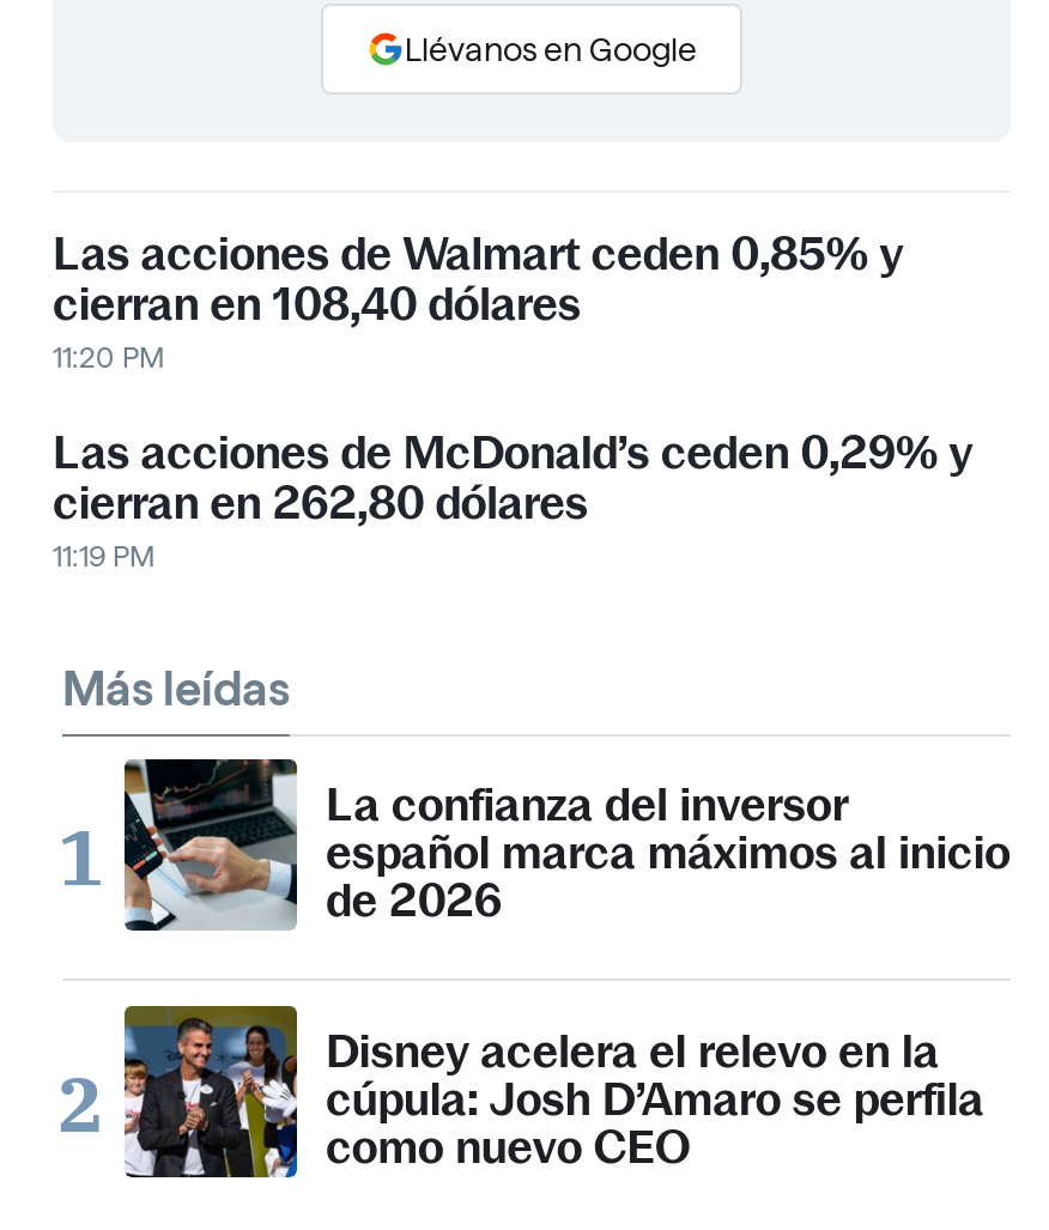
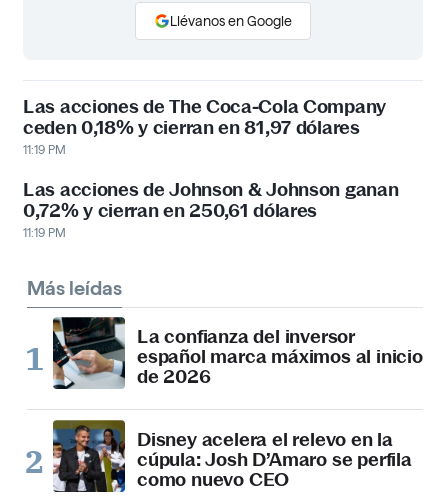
- Las acciones de Walmart ceden 0,85% y
- cierran en 108,40 dólares
- 11:20 PM
+ Las acciones de The Coca-Cola Company
+ ceden 0,18% y cierran en 81,97 dólares
+ 11:19 PM

- Las acciones de McDonald’s ceden 0,29% y
- cierran en 262,80 dólares
+ Las acciones de Johnson & Johnson ganan
+ 0,72% y cierran en 250,61 dólares
